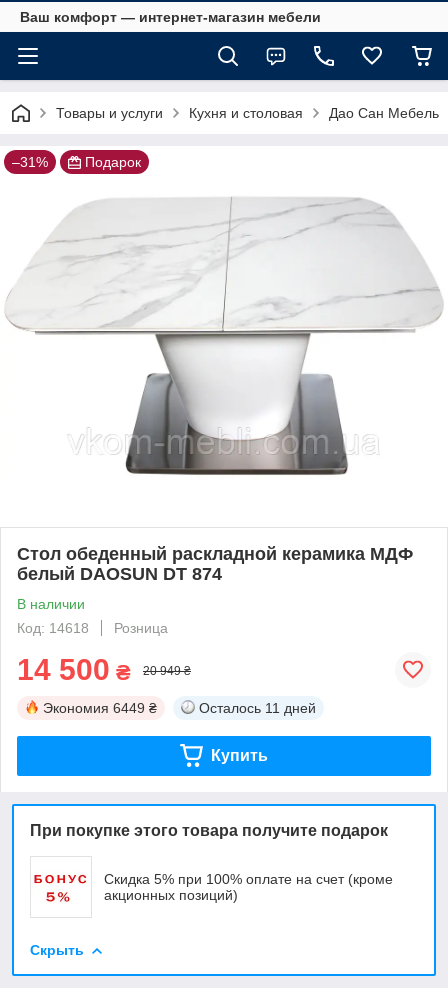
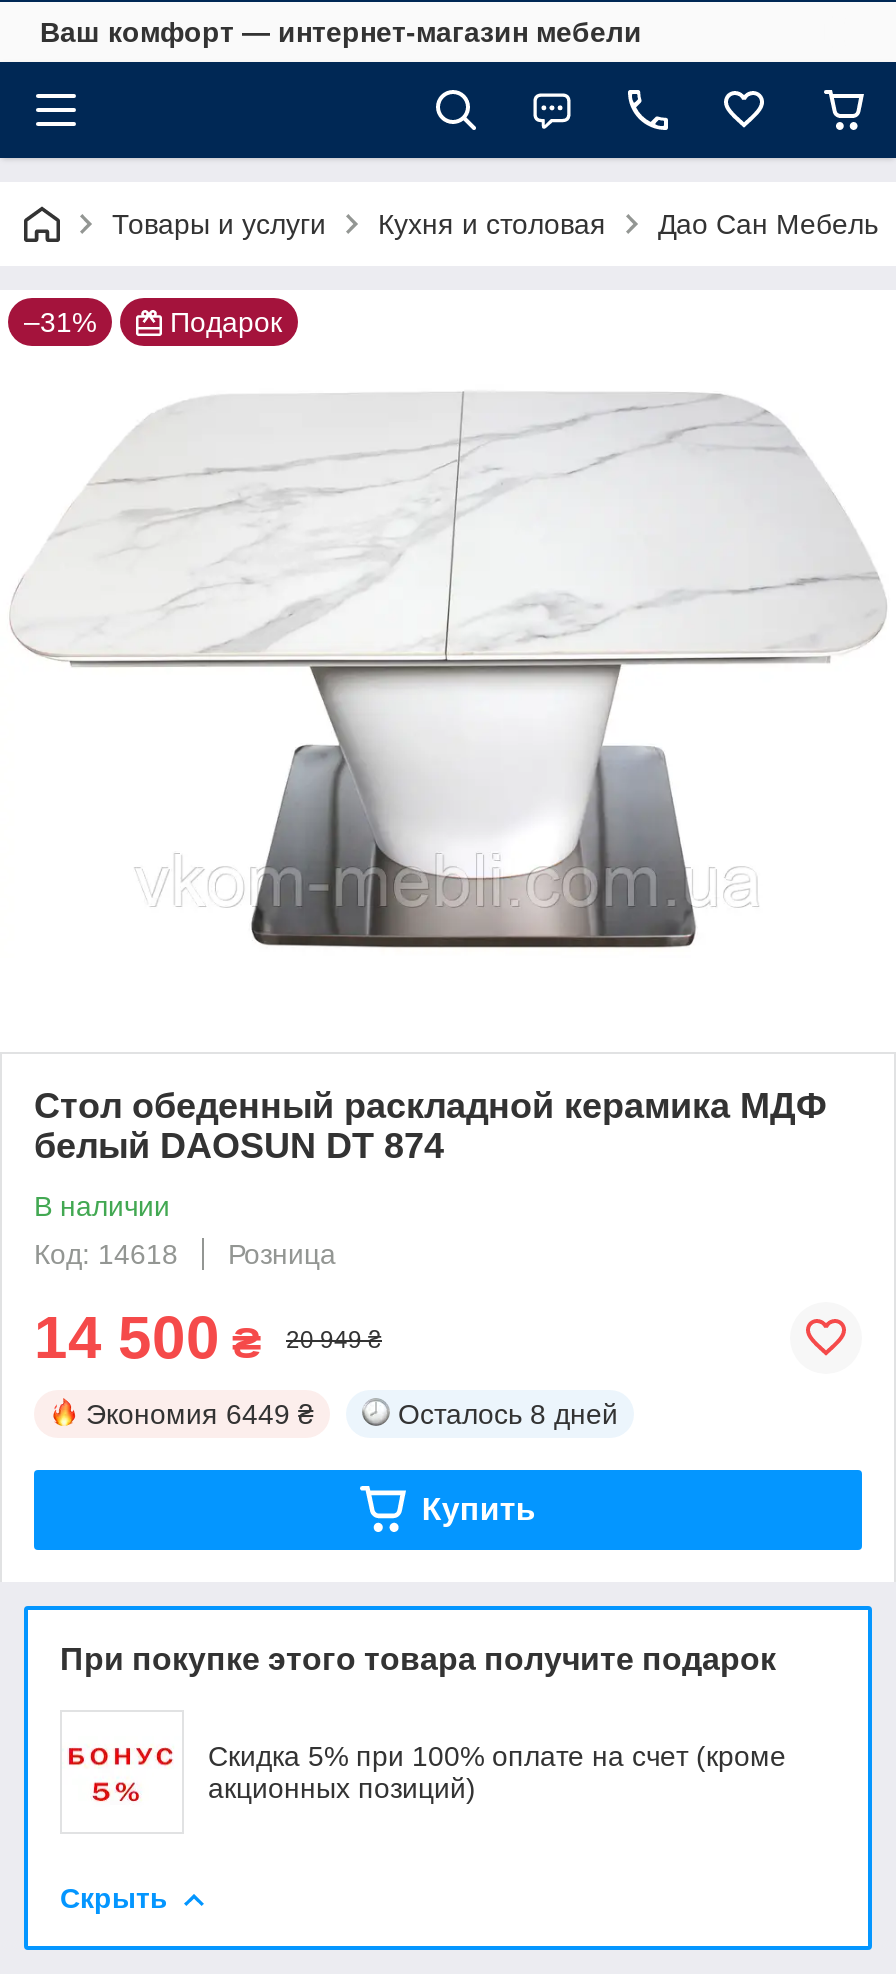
- Осталось 11 дней
+ Осталось 8 дней
